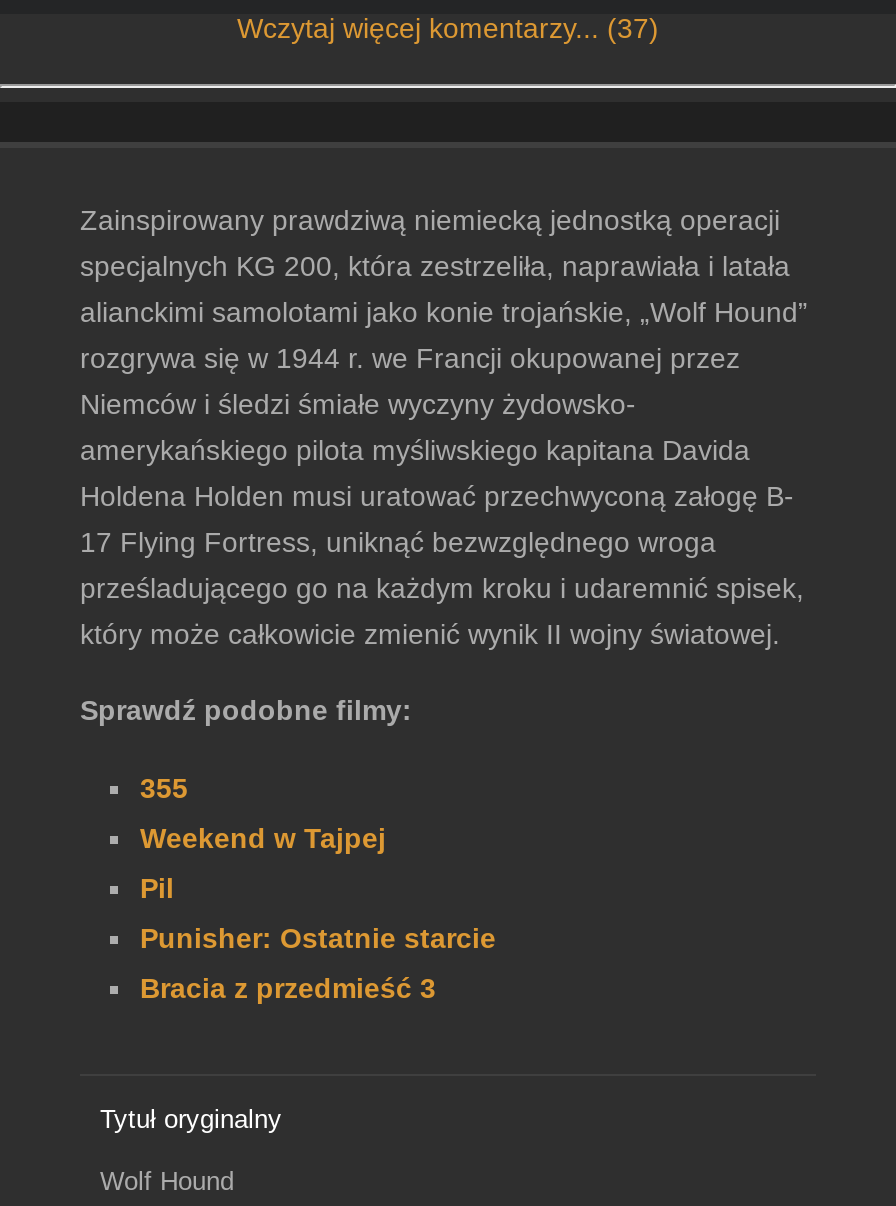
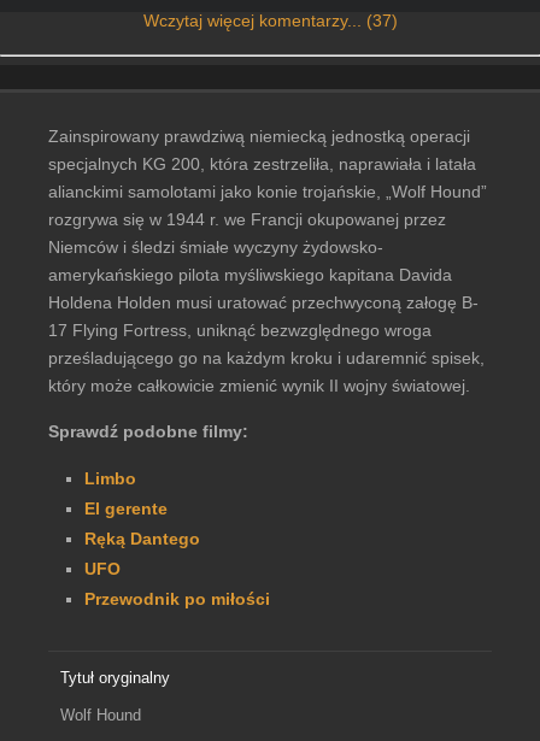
- 355
+ Limbo

- Weekend w Tajpej
+ El gerente

- Pil
+ Ręką Dantego

- Punisher: Ostatnie starcie
+ UFO

- Bracia z przedmieść 3
+ Przewodnik po miłości
